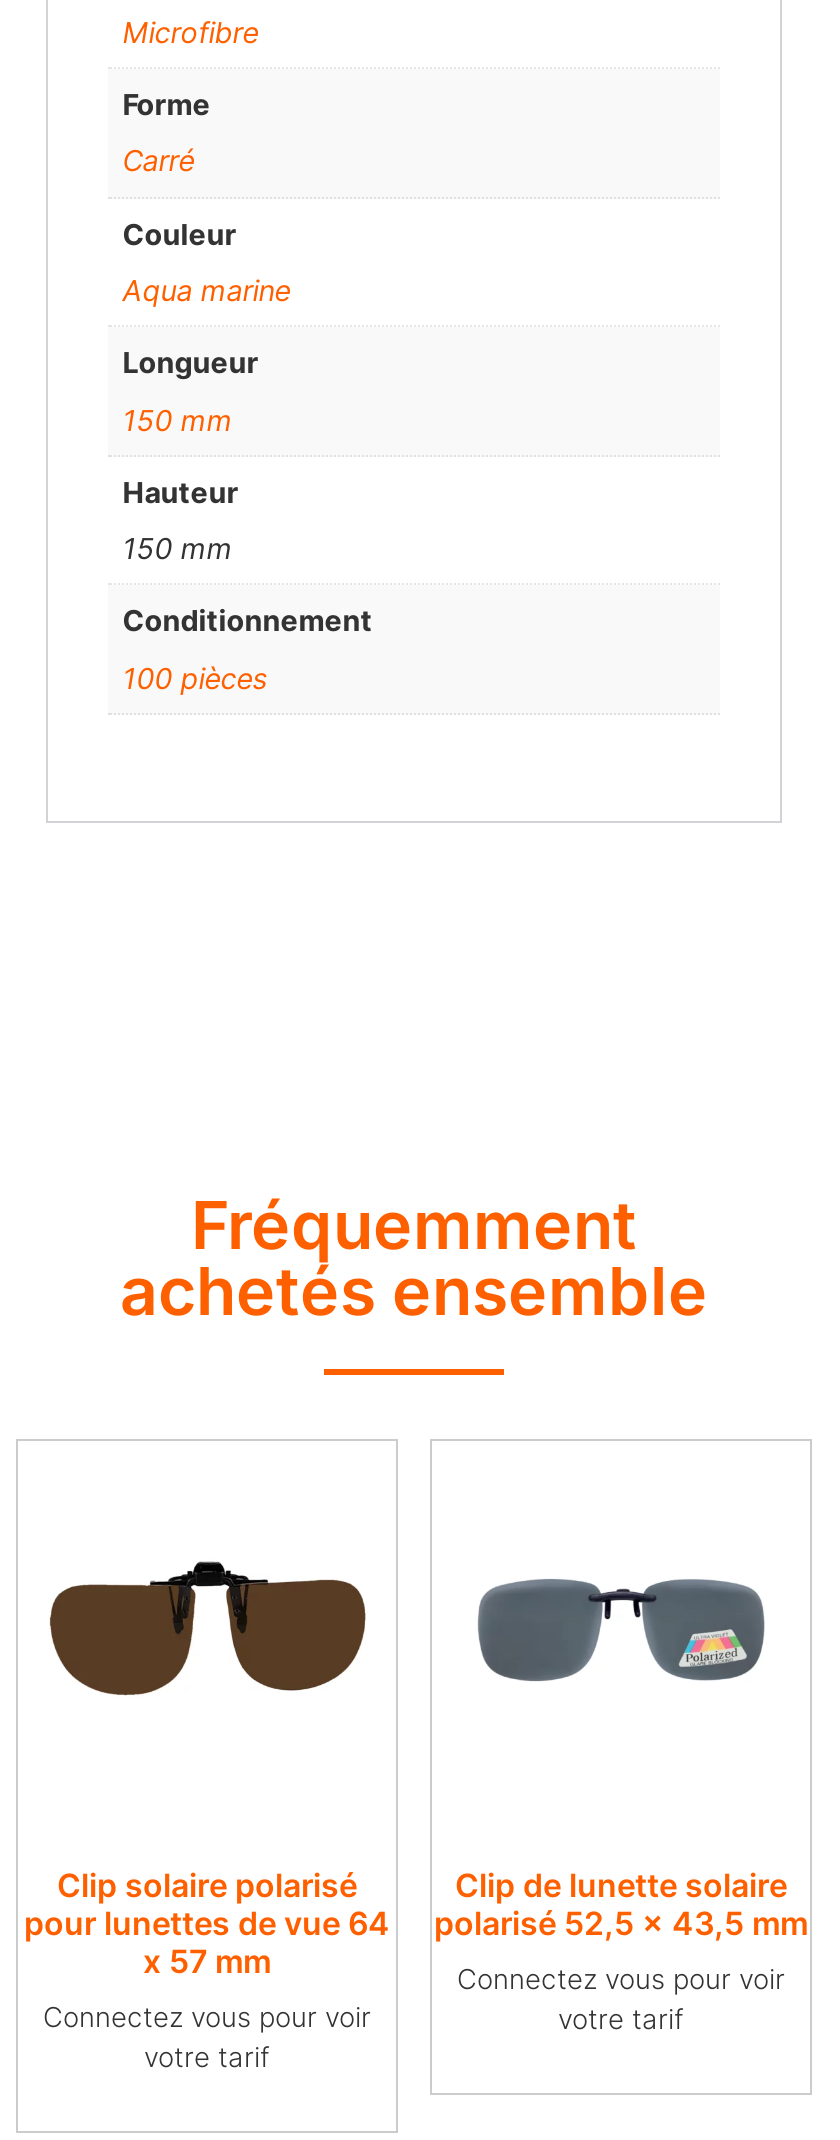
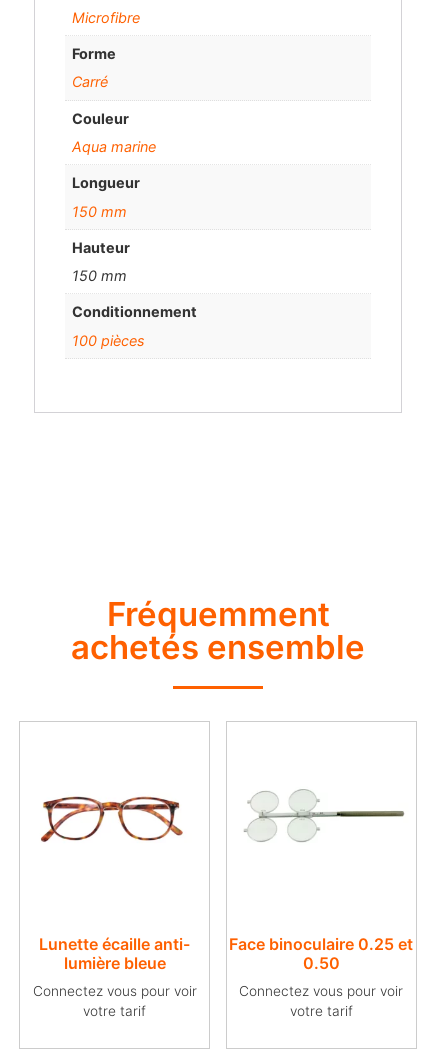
- [image]
+ [image]

- [image]
+ [image]

- Clip solaire polarisé
- pour lunettes de vue 64
- x 57 mm
+ Lunette écaille anti-
+ lumière bleue

- Clip de lunette solaire
- polarisé 52,5 x 43,5 mm
+ Face binoculaire 0.25 et
+ 0.50
